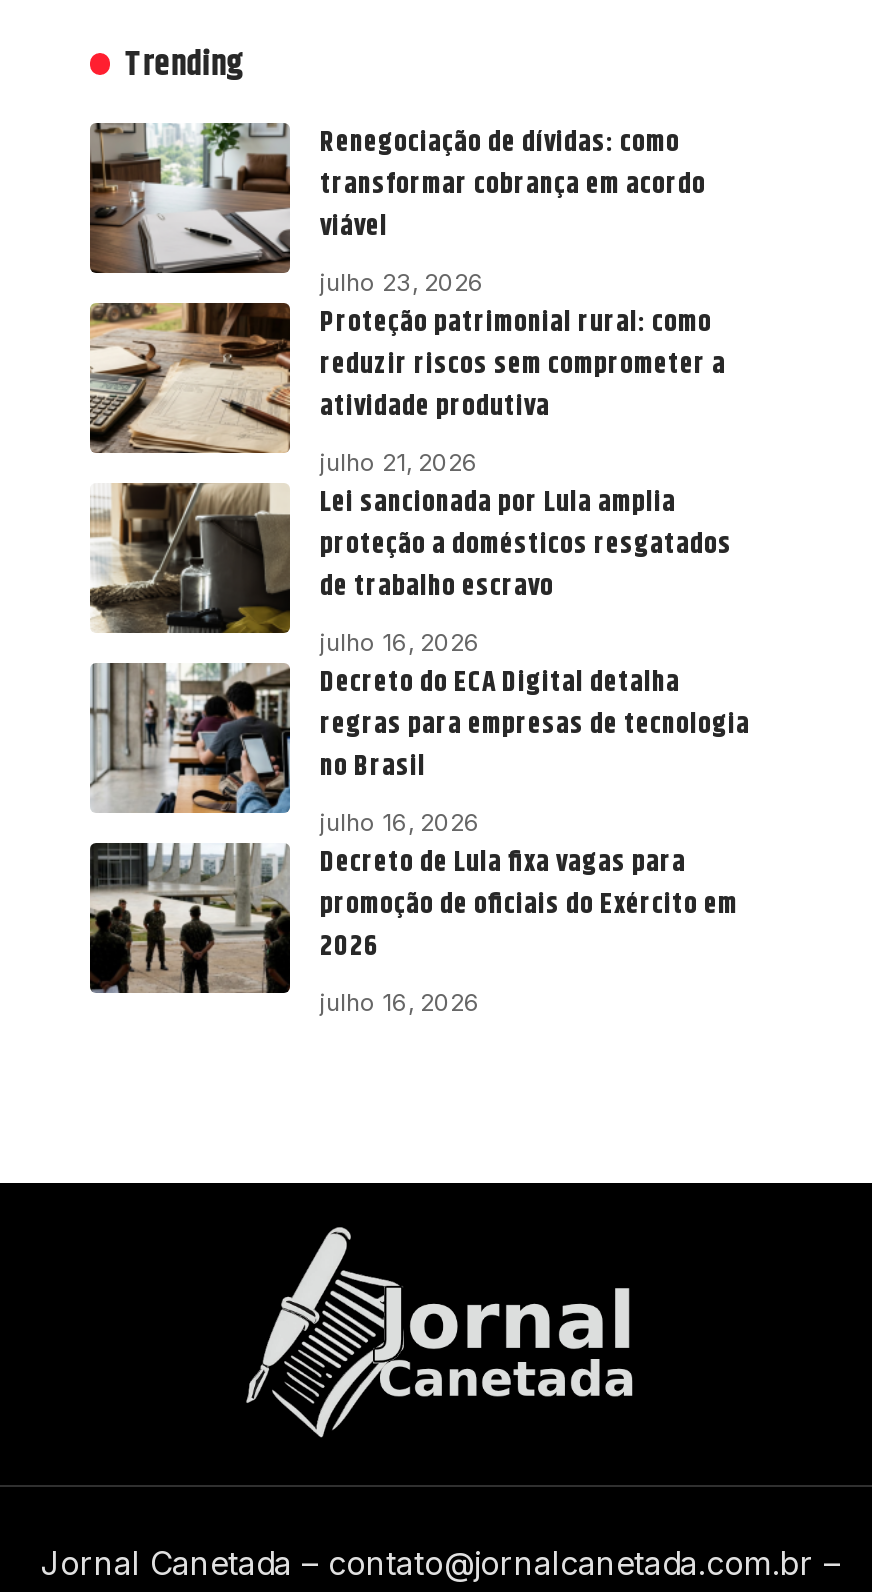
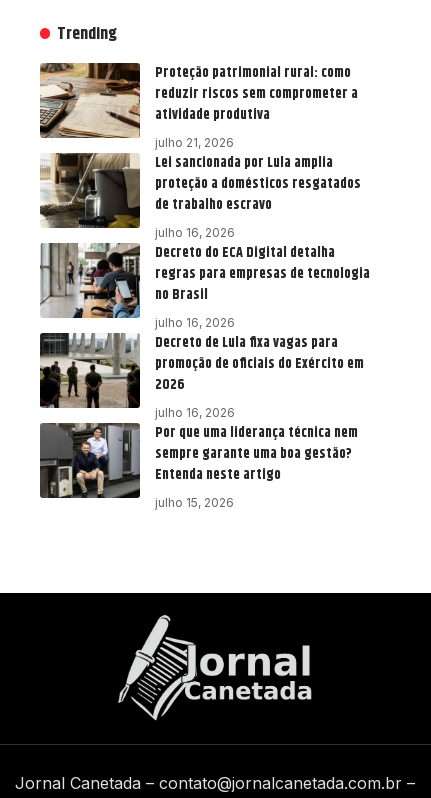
- [image]
- Renegociação de dívidas: como
- transformar cobrança em acordo
- viável
- julho 23, 2026

moved up: [image] | Proteção patrimonial rural: como | reduzir riscos sem comprometer a | ... | 2026 | julho 16, 2026

+ [image]
+ Por que uma liderança técnica nem
+ sempre garante uma boa gestão?
+ Entenda neste artigo
+ julho 15, 2026
